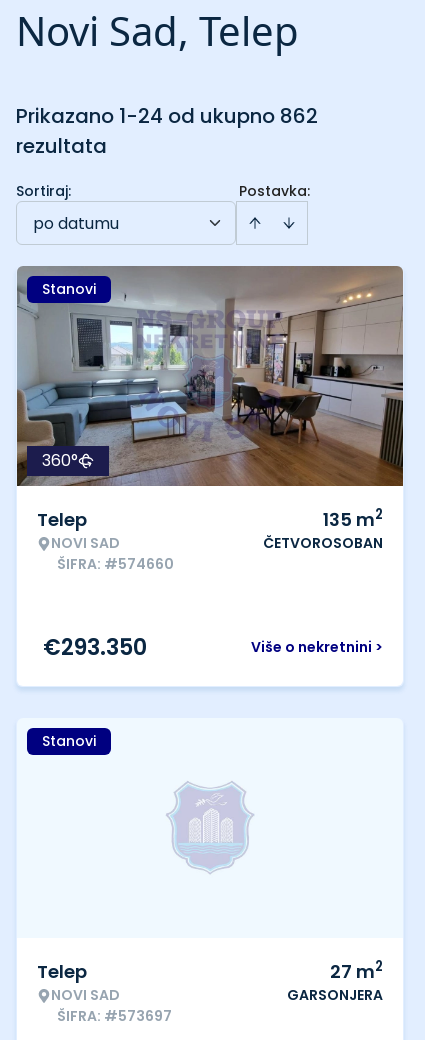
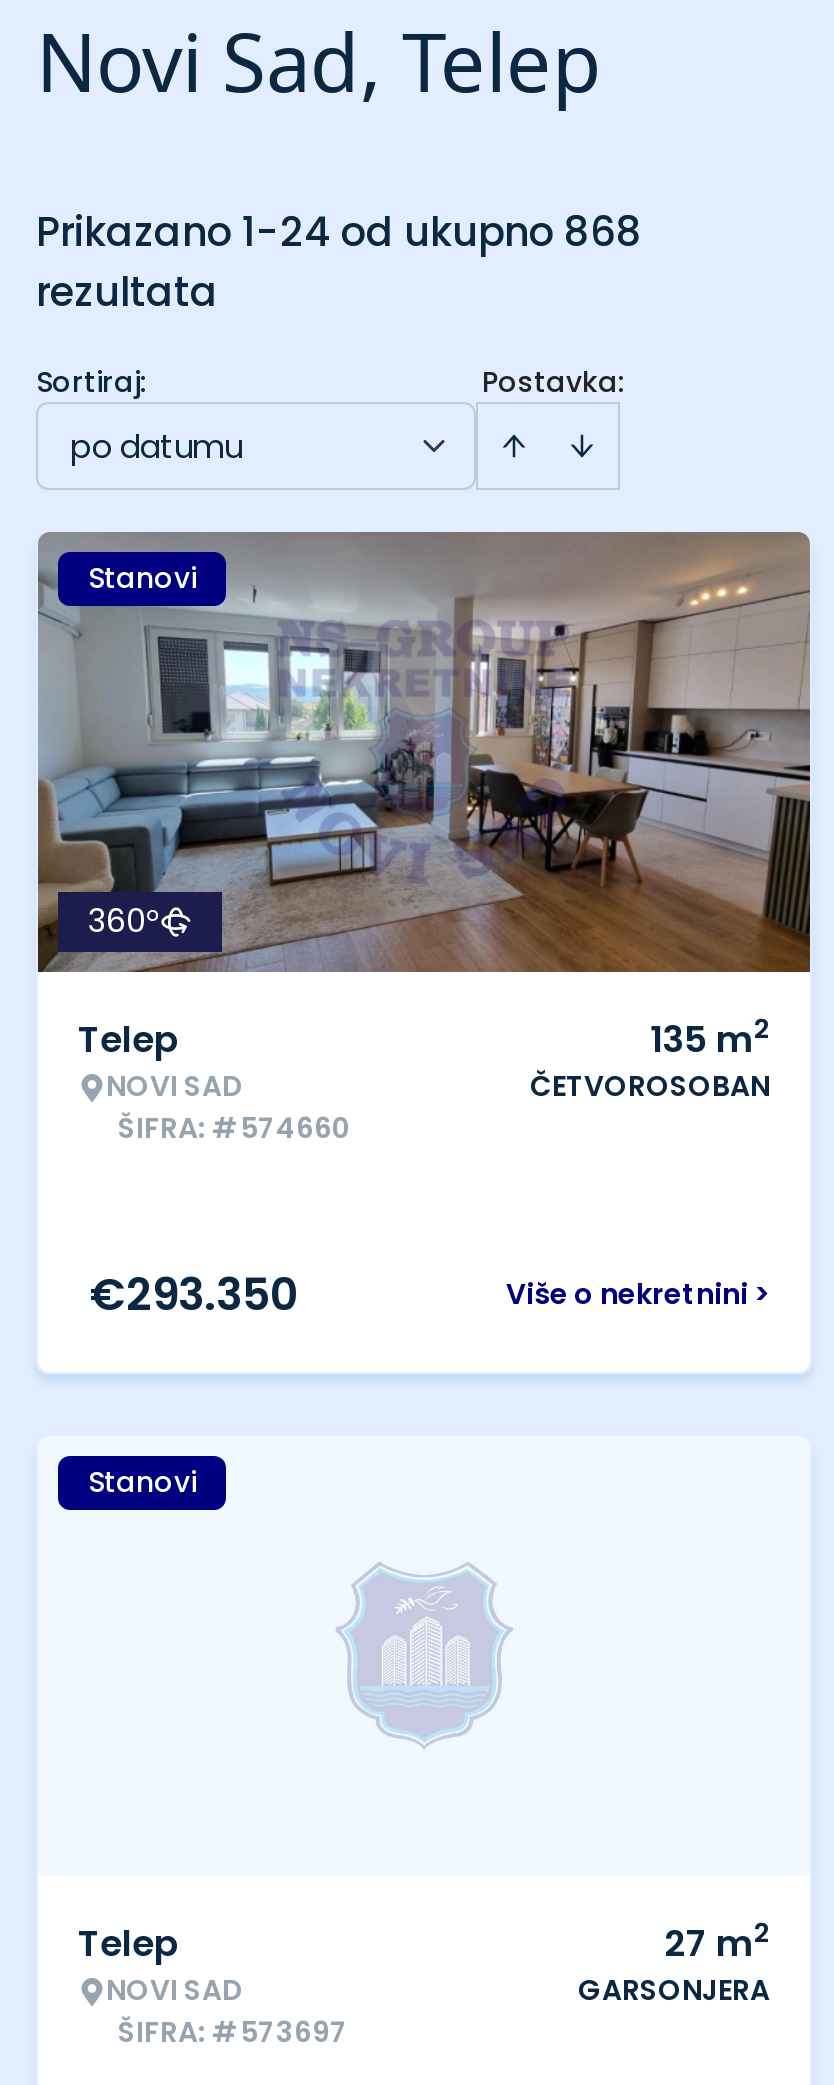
- Prikazano 1-24 od ukupno 862
+ Prikazano 1-24 od ukupno 868
